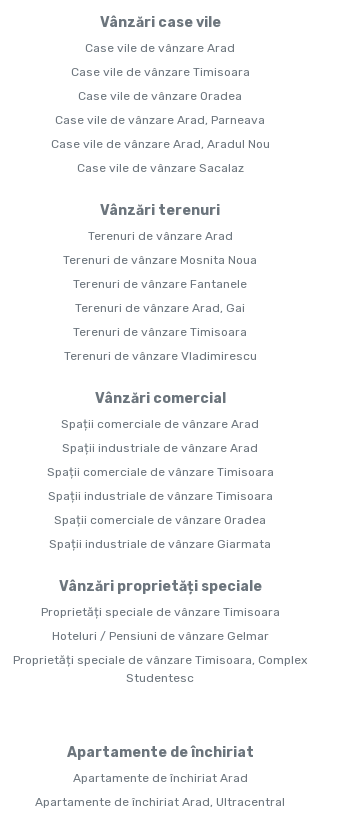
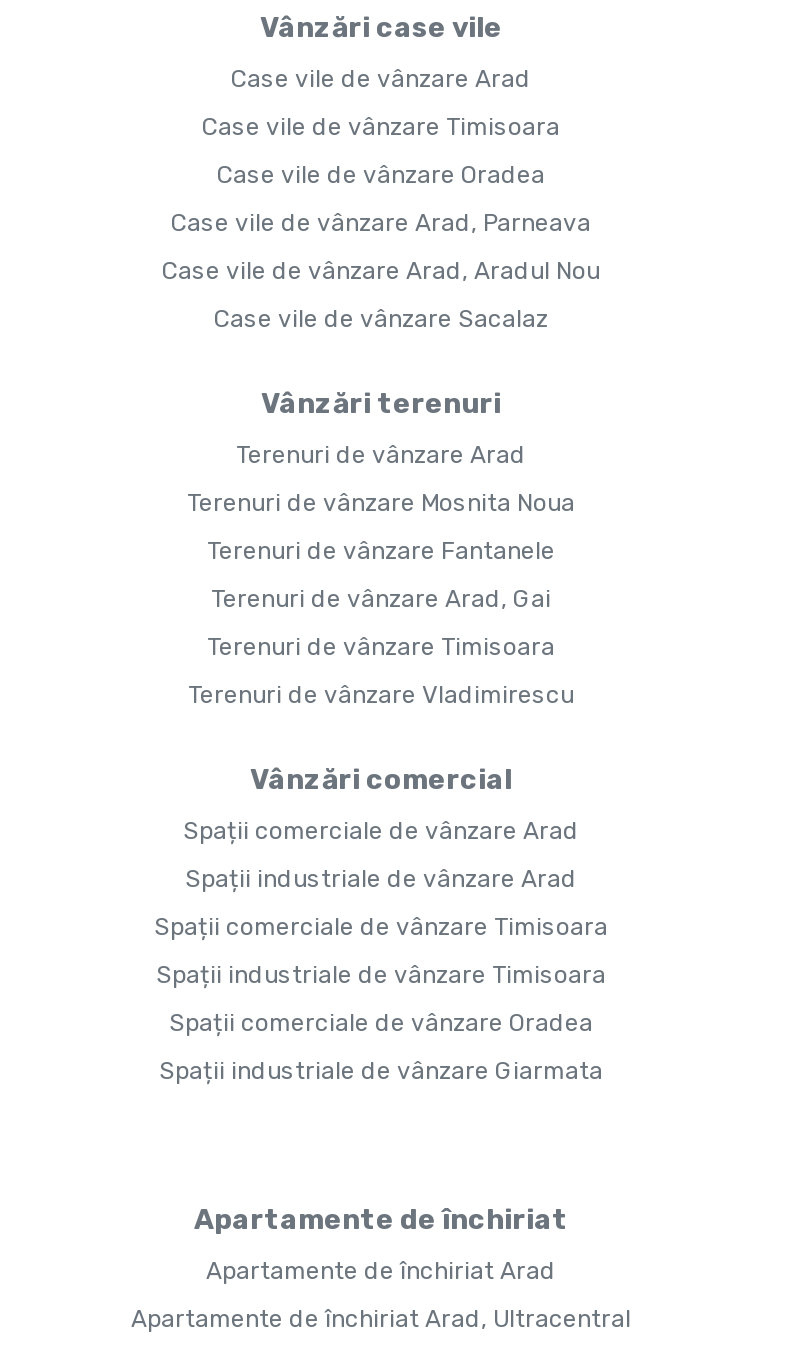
- Vânzări proprietăți speciale
- Proprietăți speciale de vânzare Timisoara
- Hoteluri / Pensiuni de vânzare Gelmar
- Proprietăți speciale de vânzare Timisoara, Complex
- Studentesc
